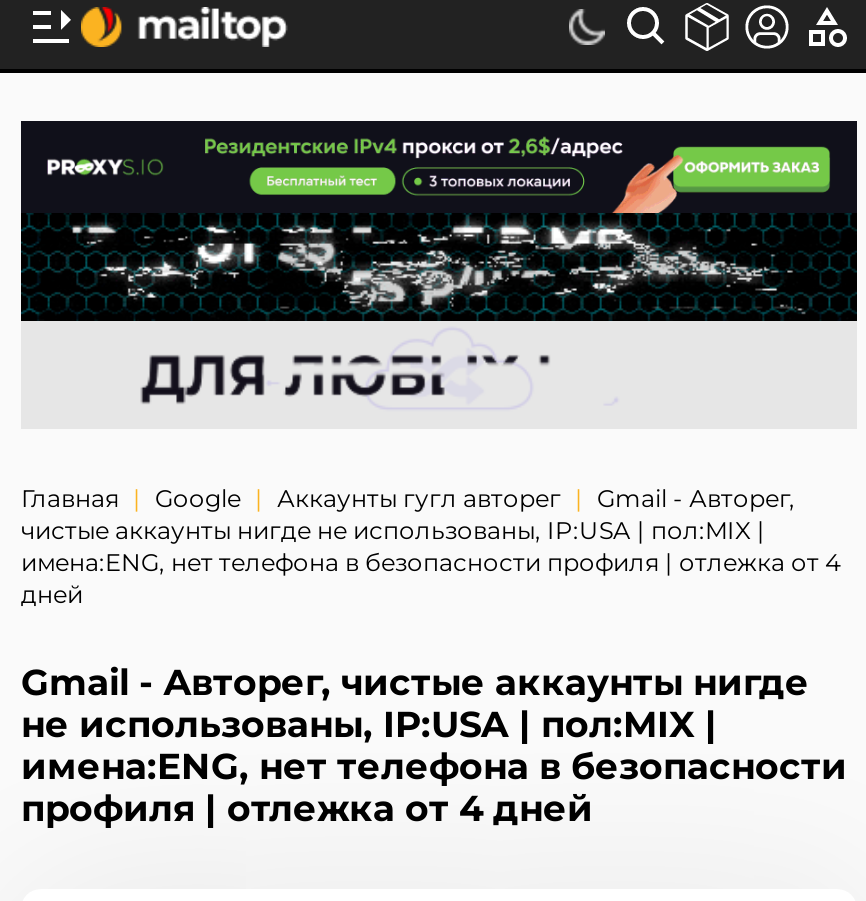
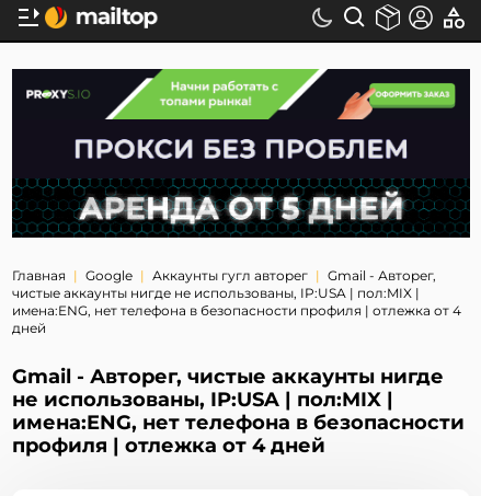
- [image]
+ [image]
